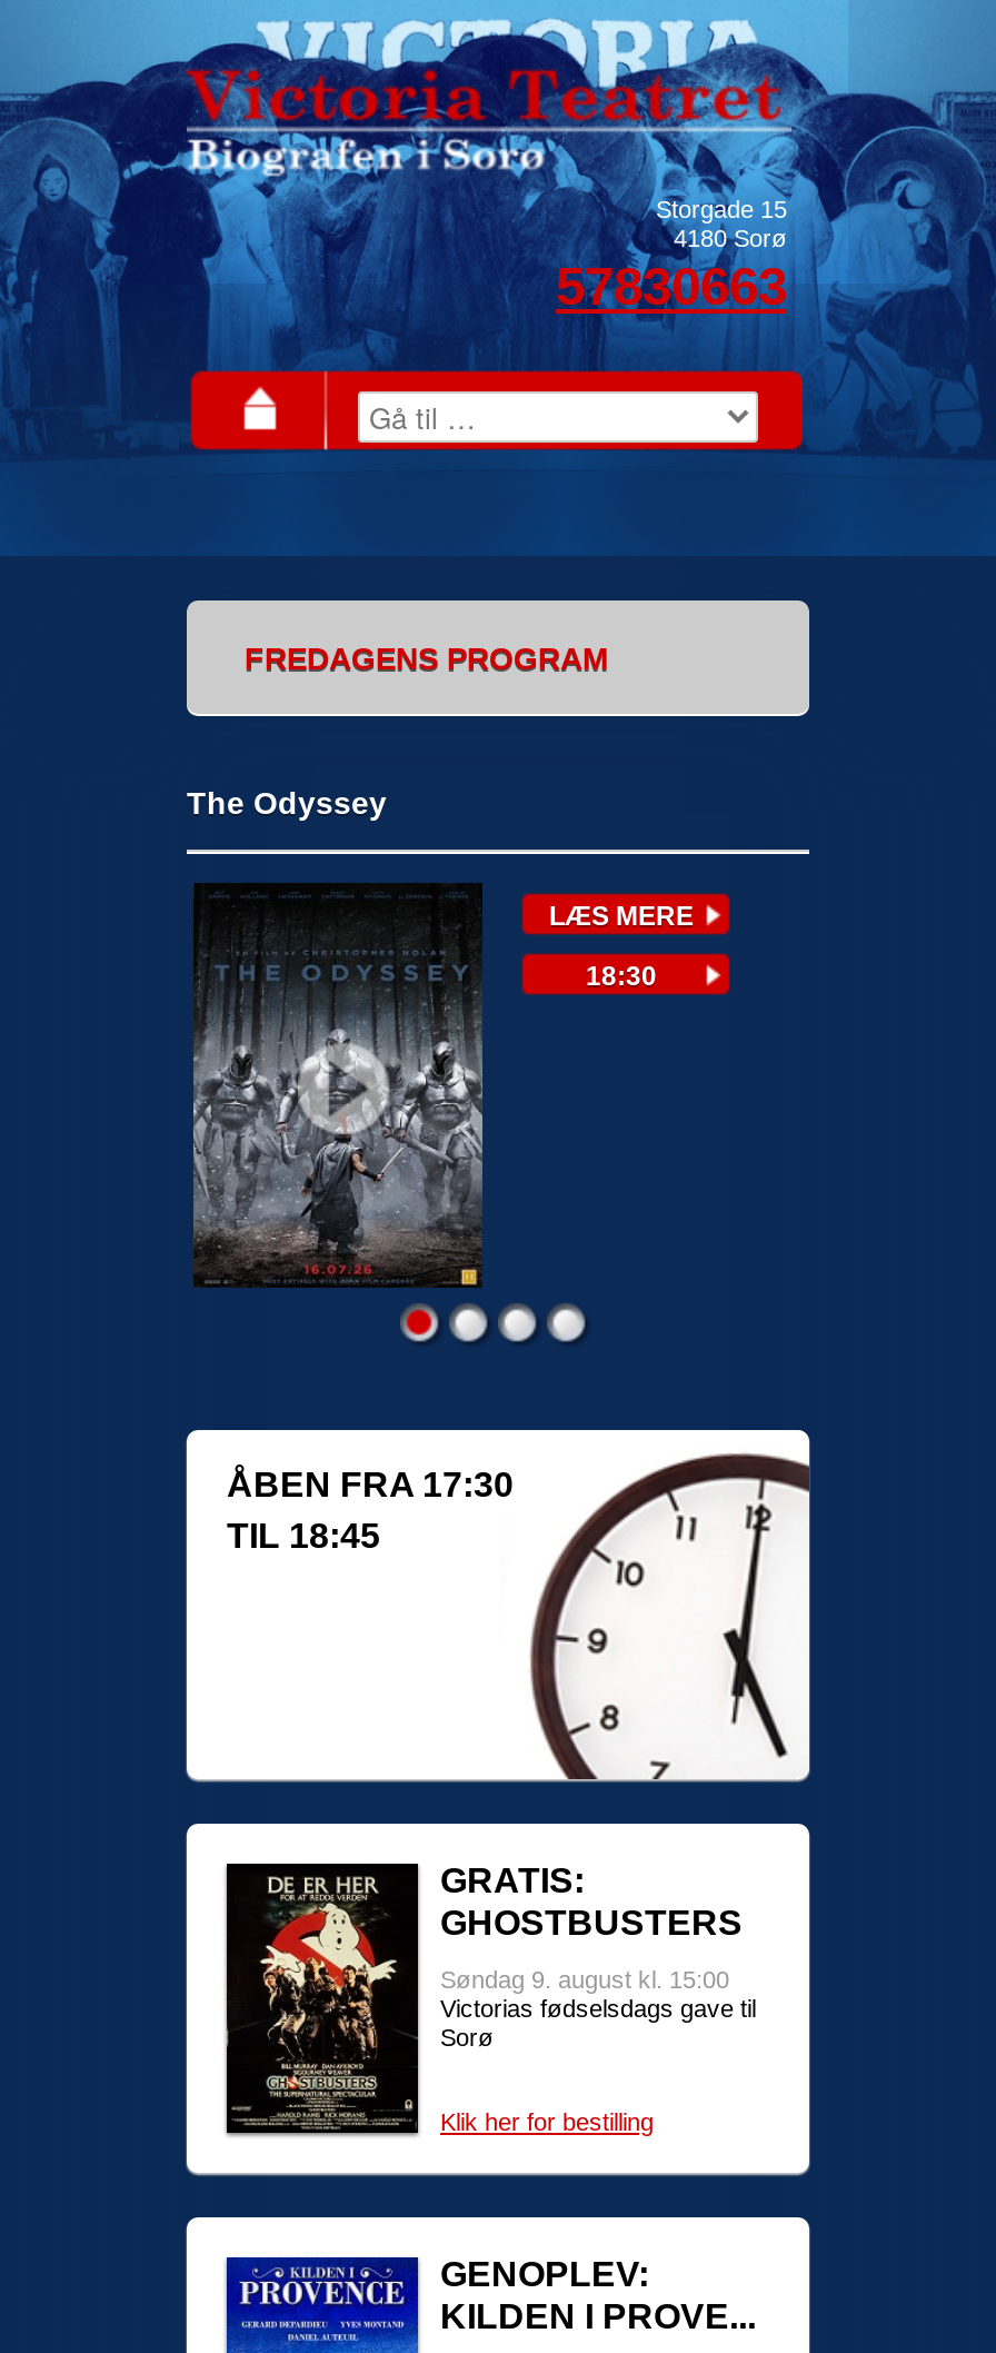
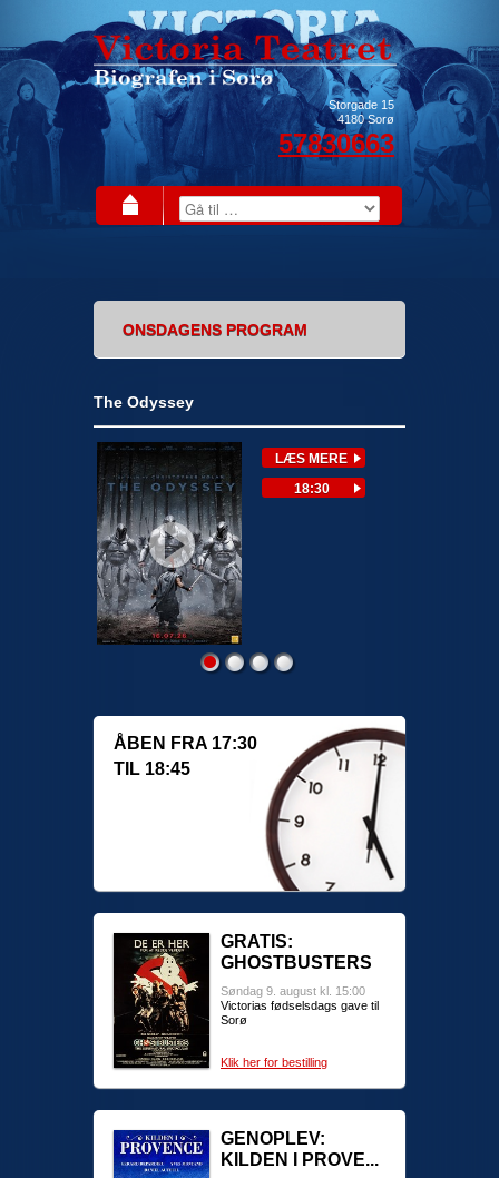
- FREDAGENS PROGRAM
+ ONSDAGENS PROGRAM
